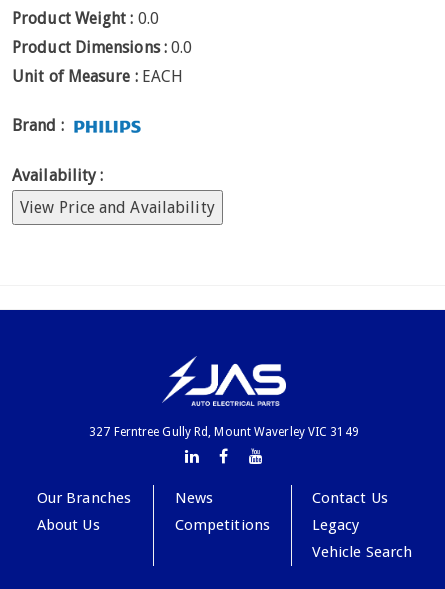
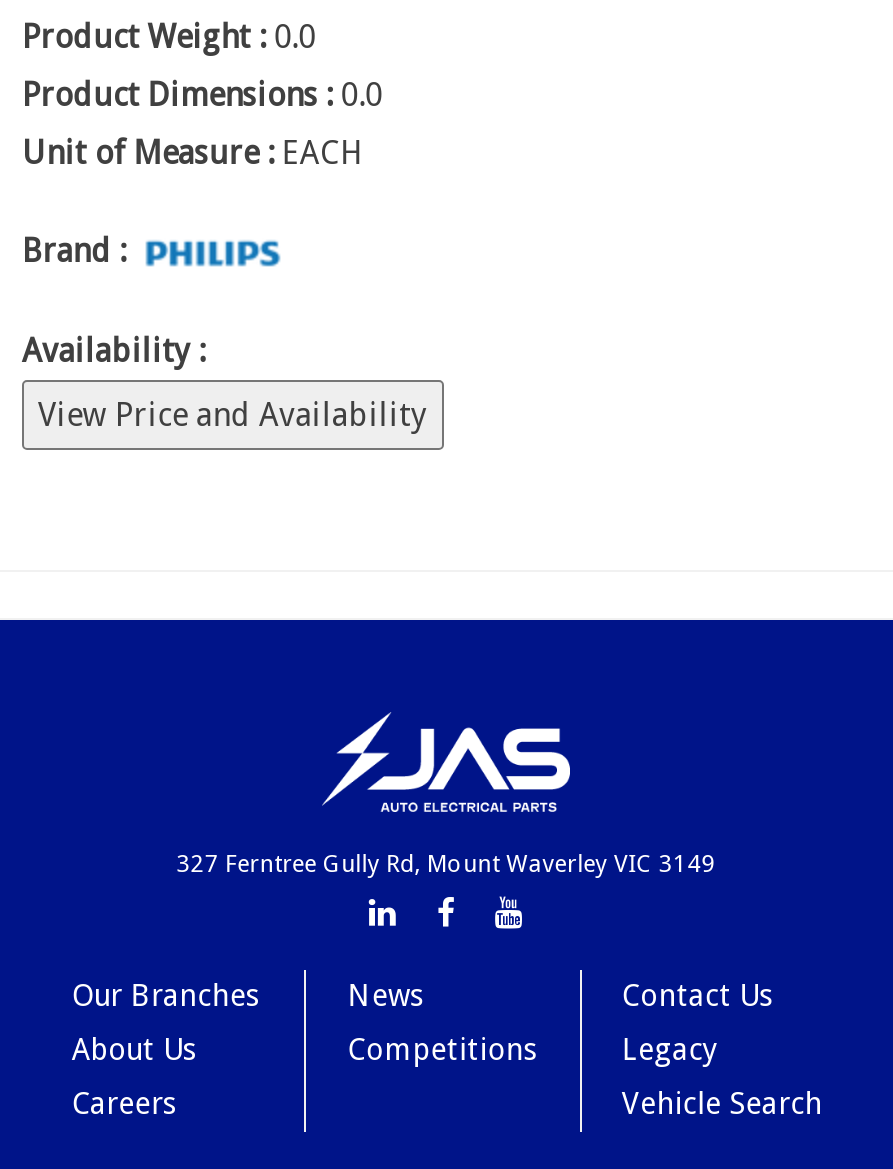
+ Careers
